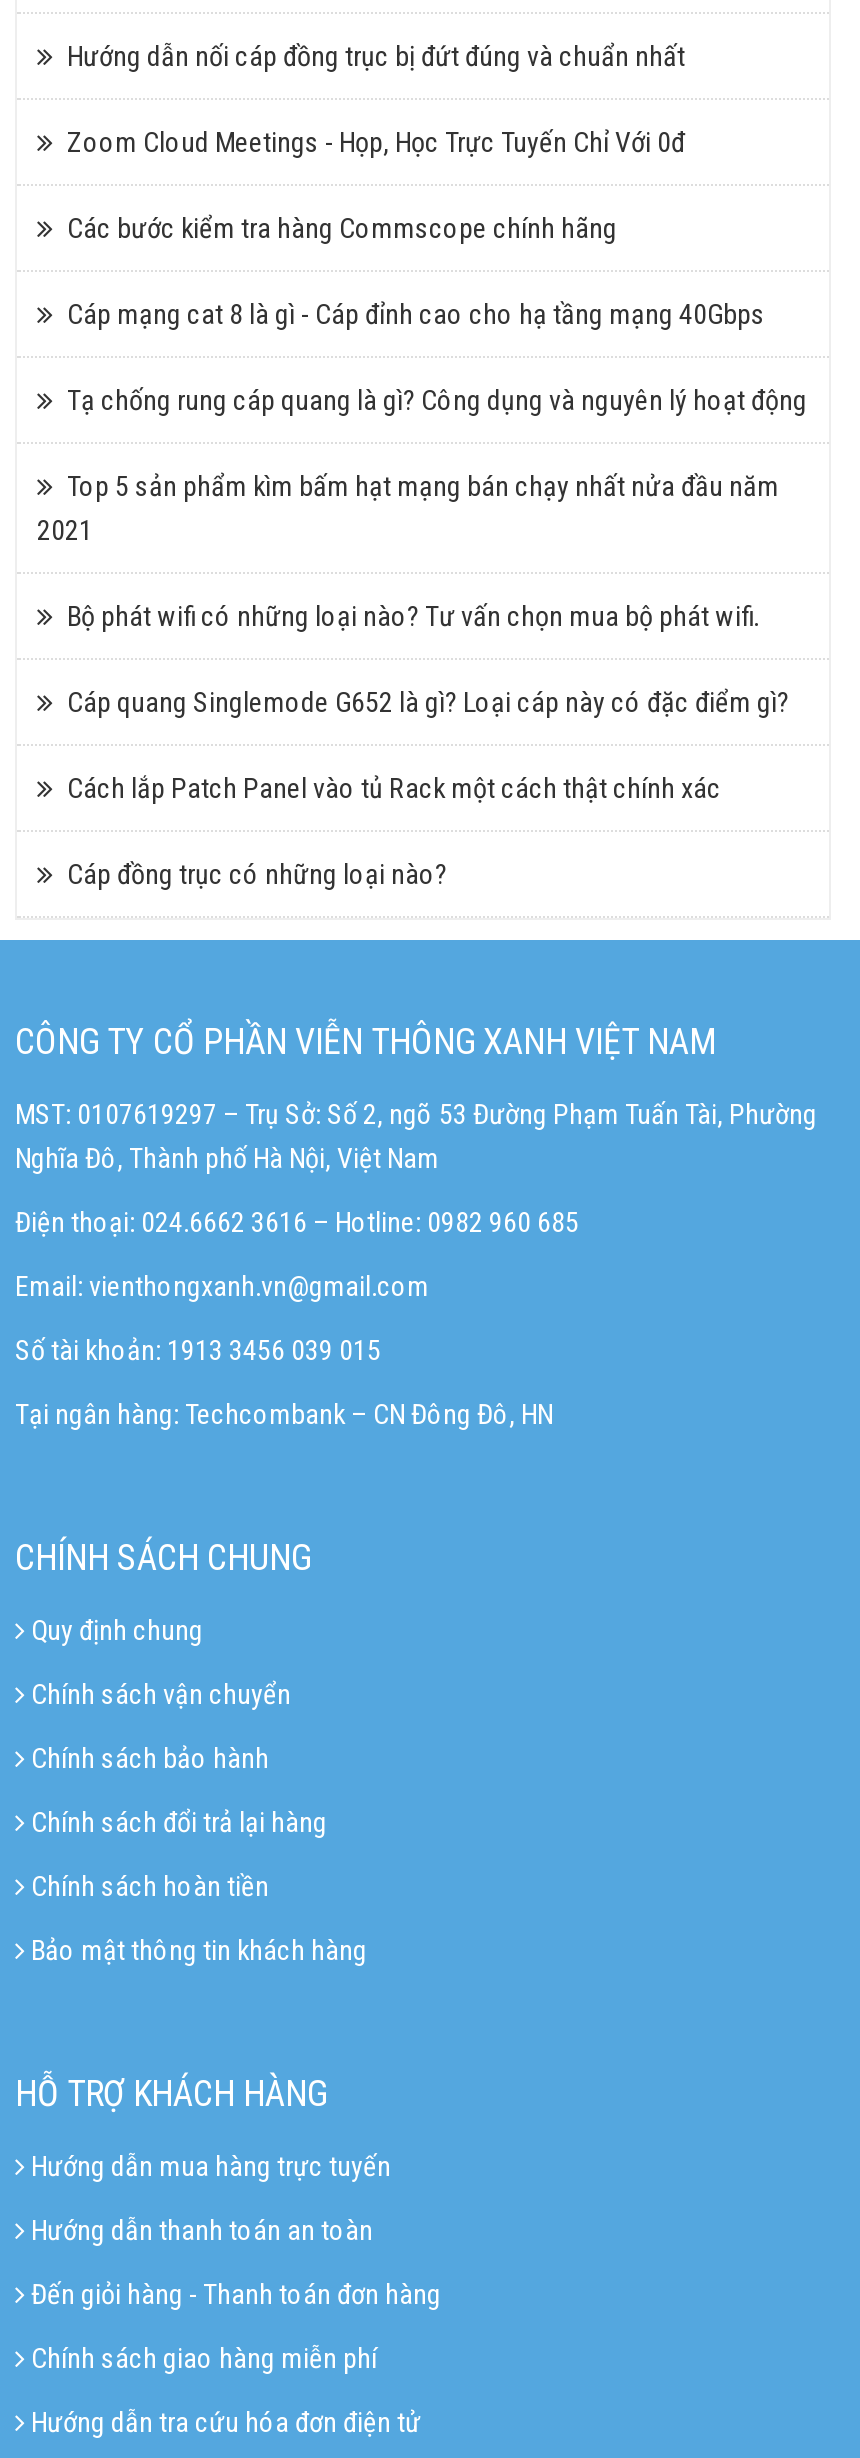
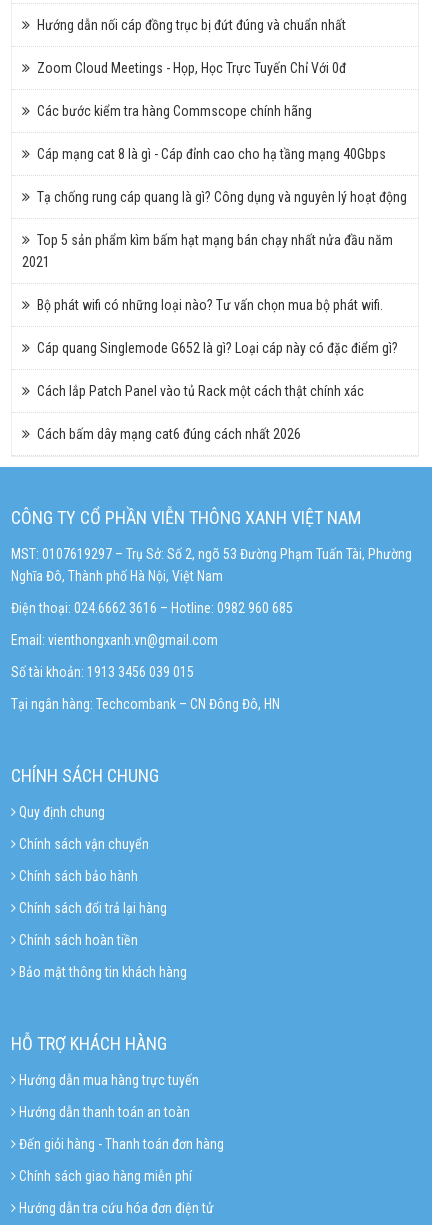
- Cáp đồng trục có những loại nào?
+ Cách bấm dây mạng cat6 đúng cách nhất 2026
